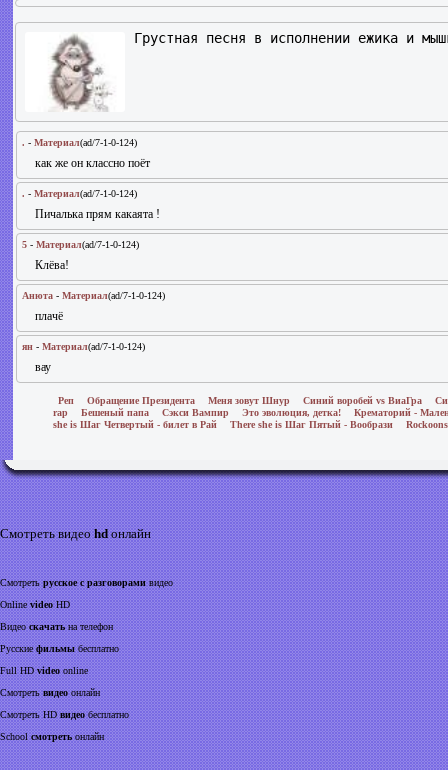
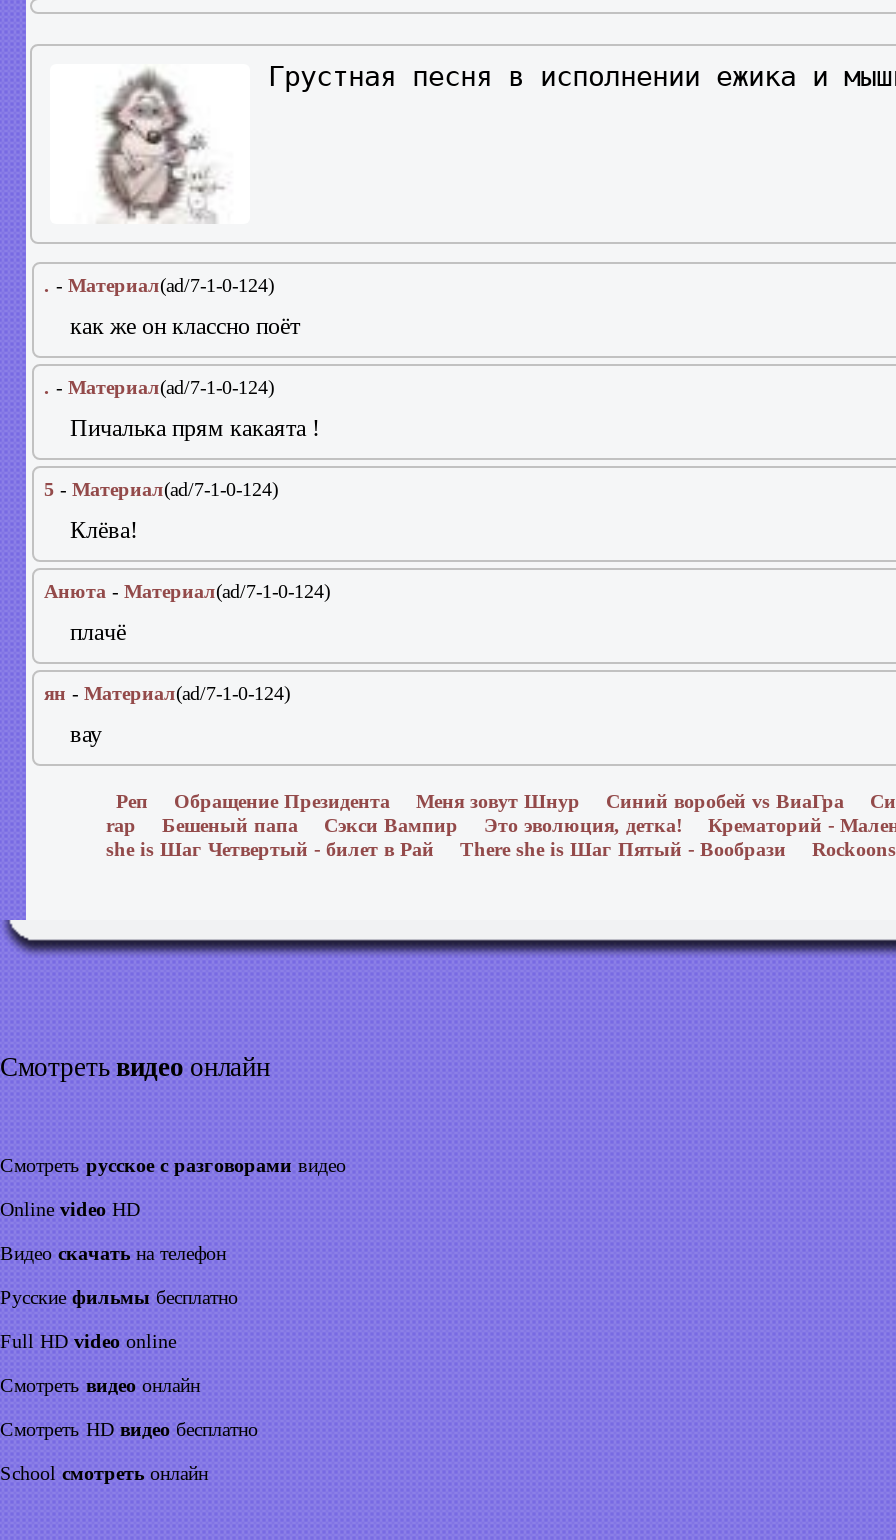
- Смотреть видео hd онлайн
+ Смотреть видео онлайн
